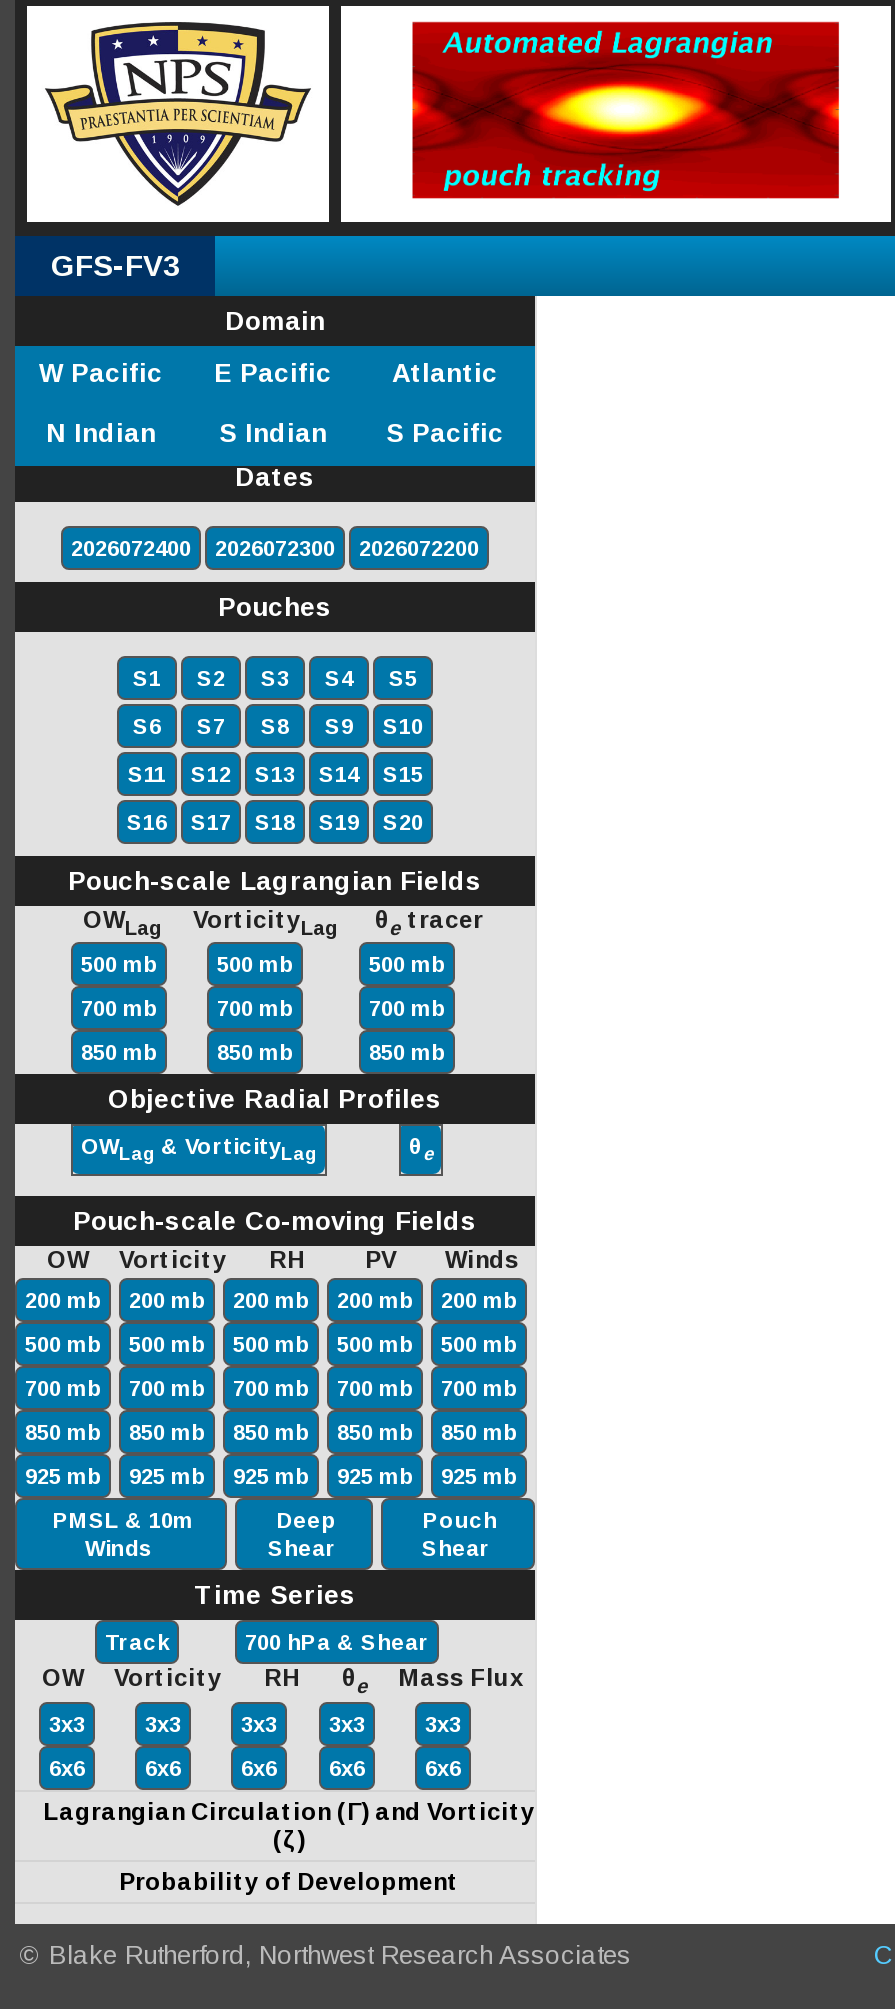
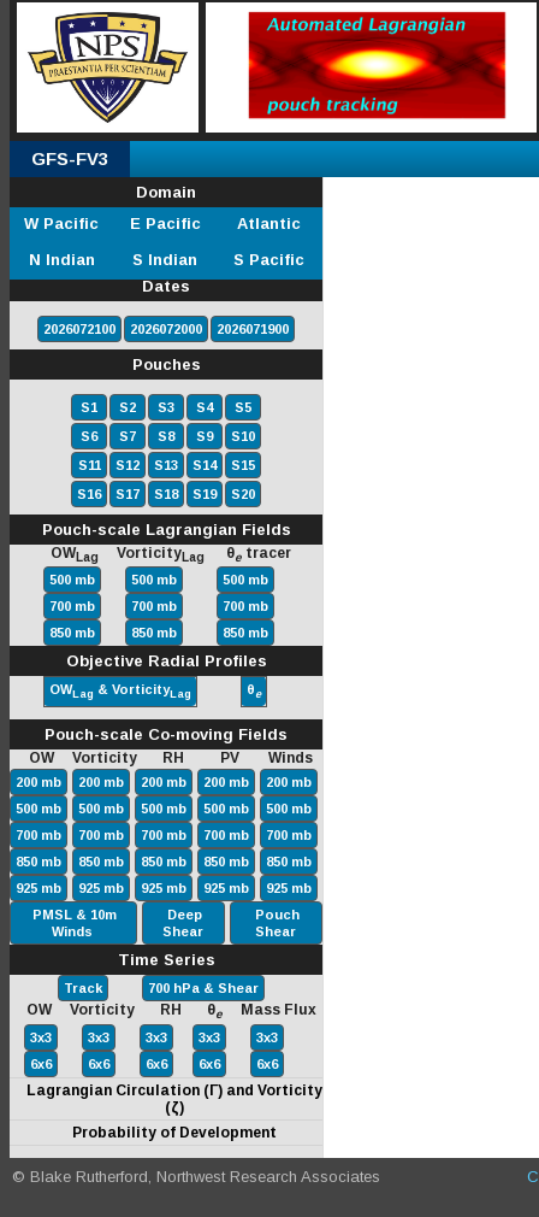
- 2026072400
+ 2026072100

- 2026072300
+ 2026072000

- 2026072200
+ 2026071900
